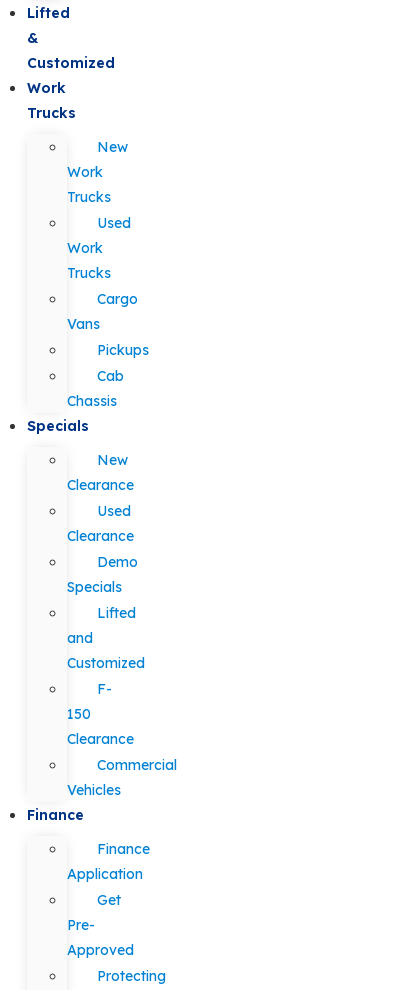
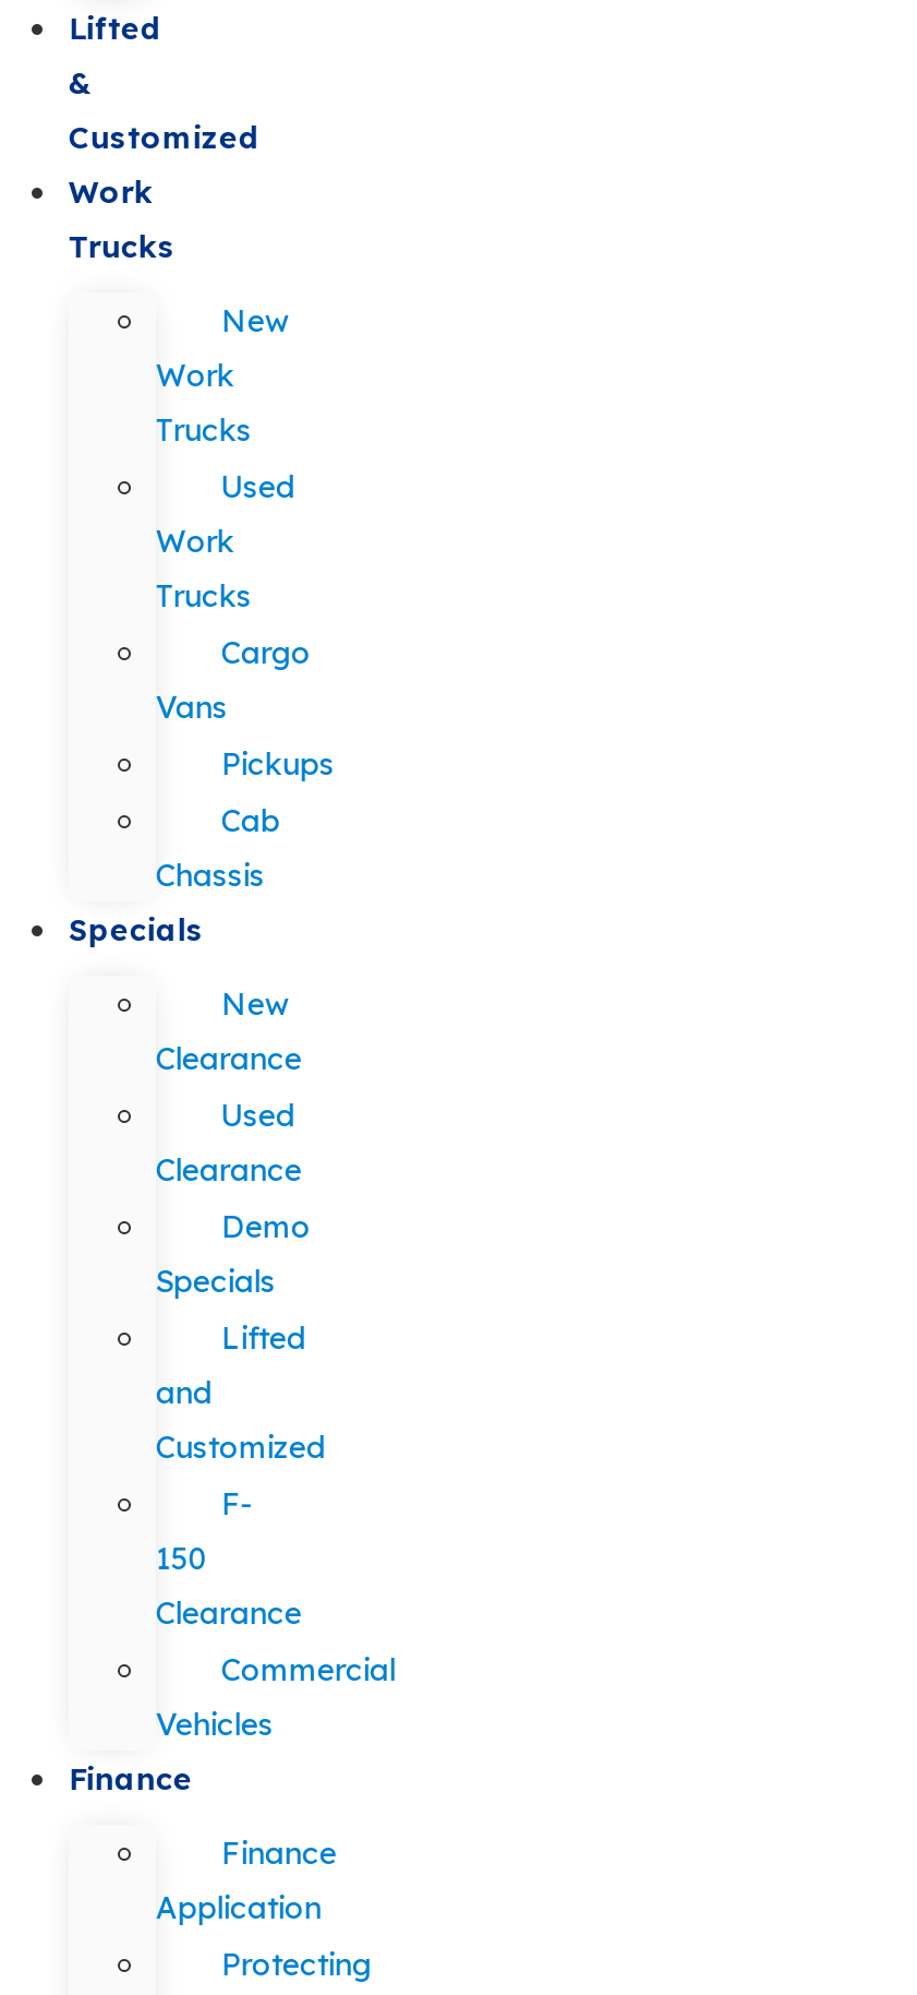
- Get
- Pre-
- Approved
